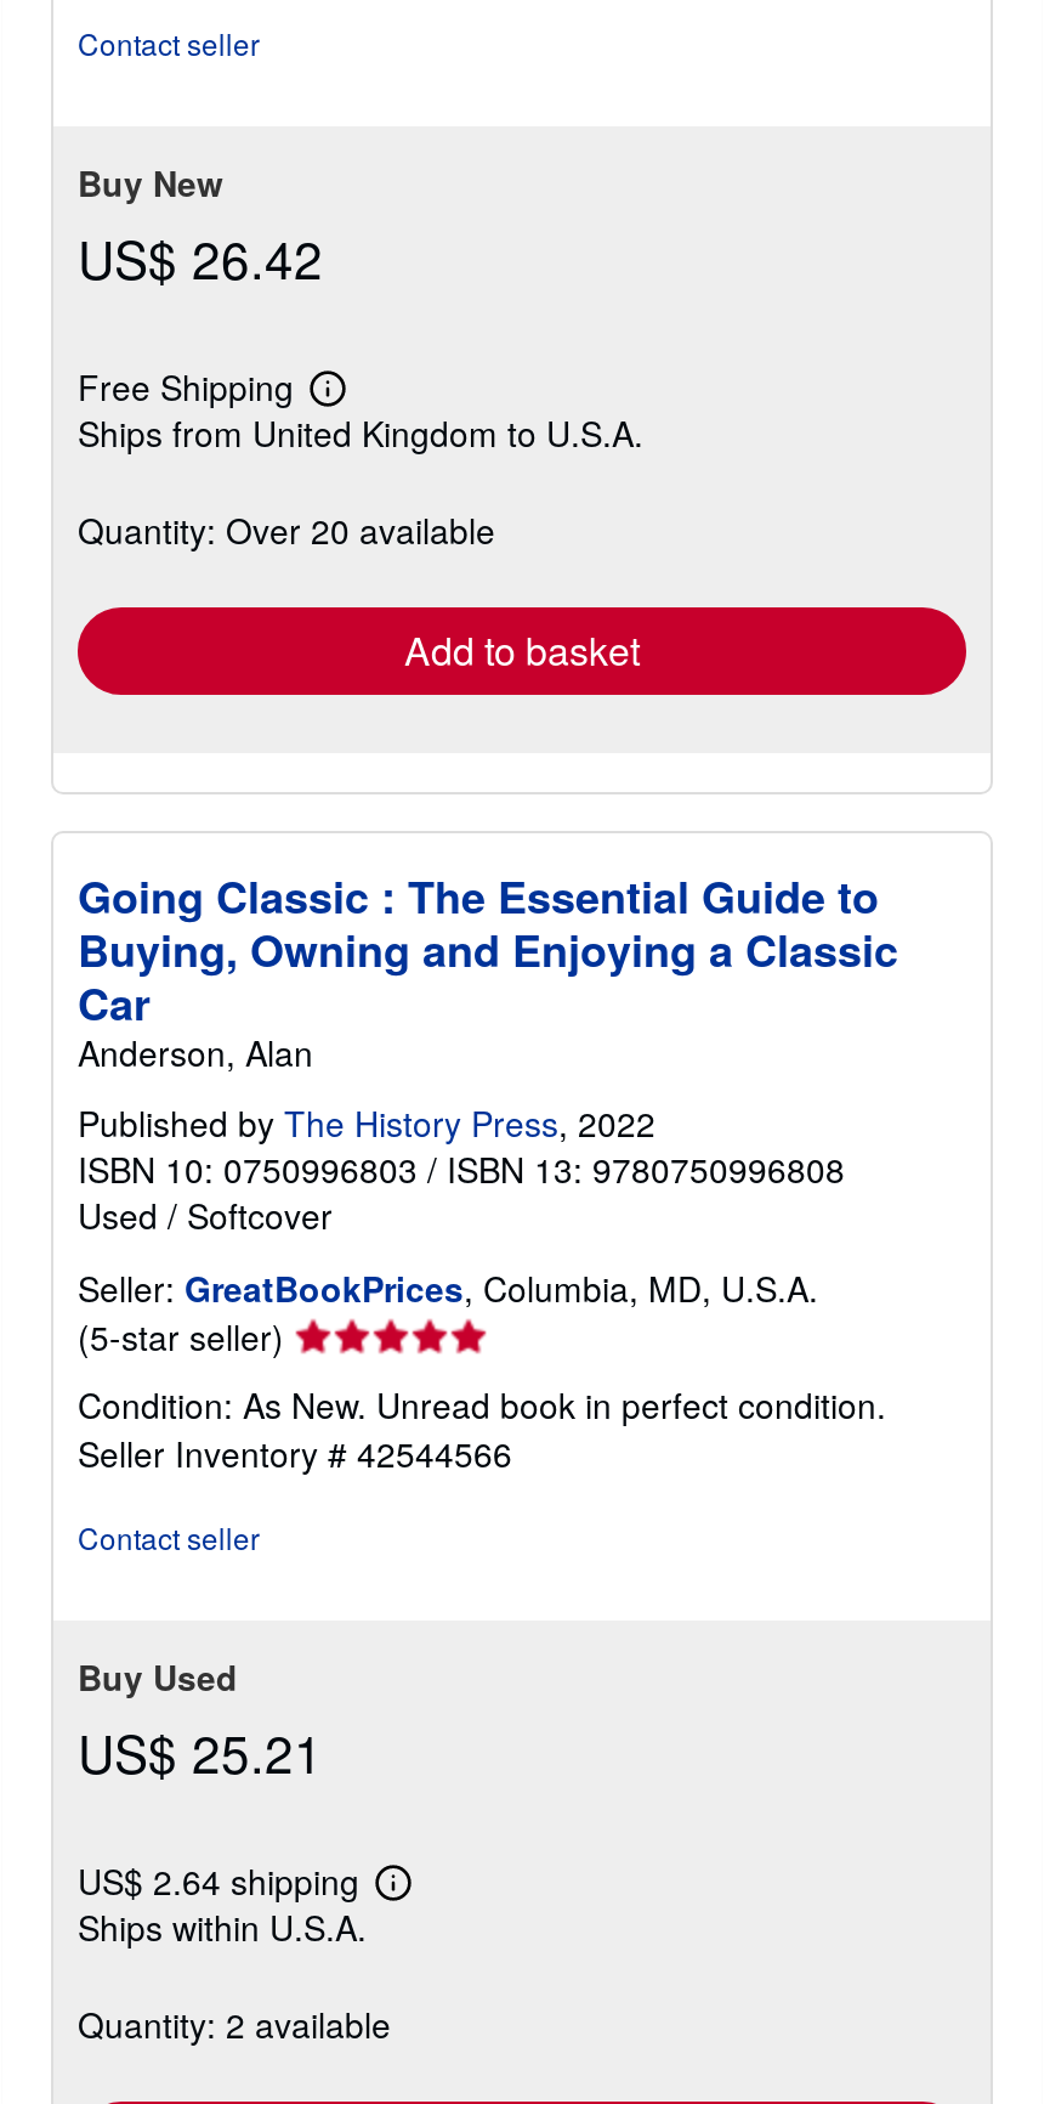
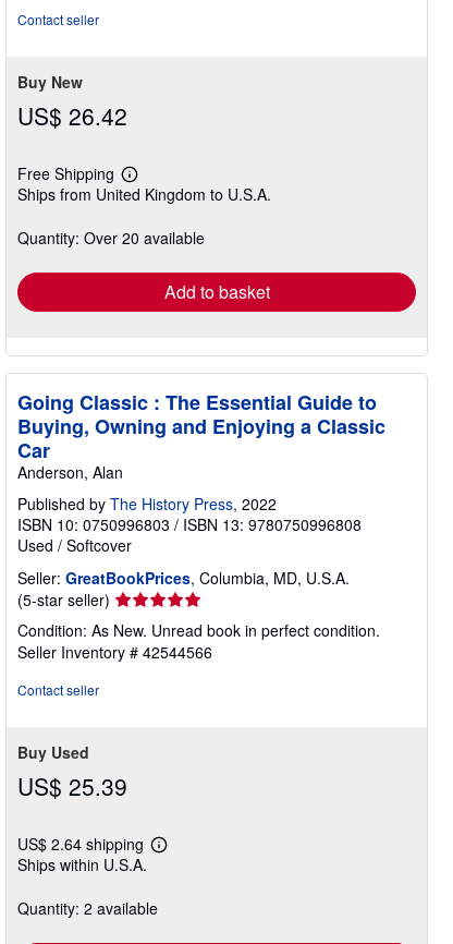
- US$ 25.21
+ US$ 25.39
